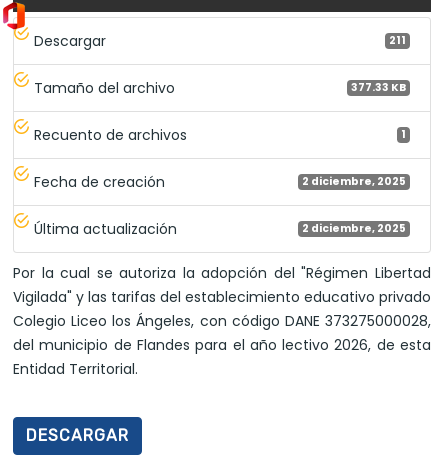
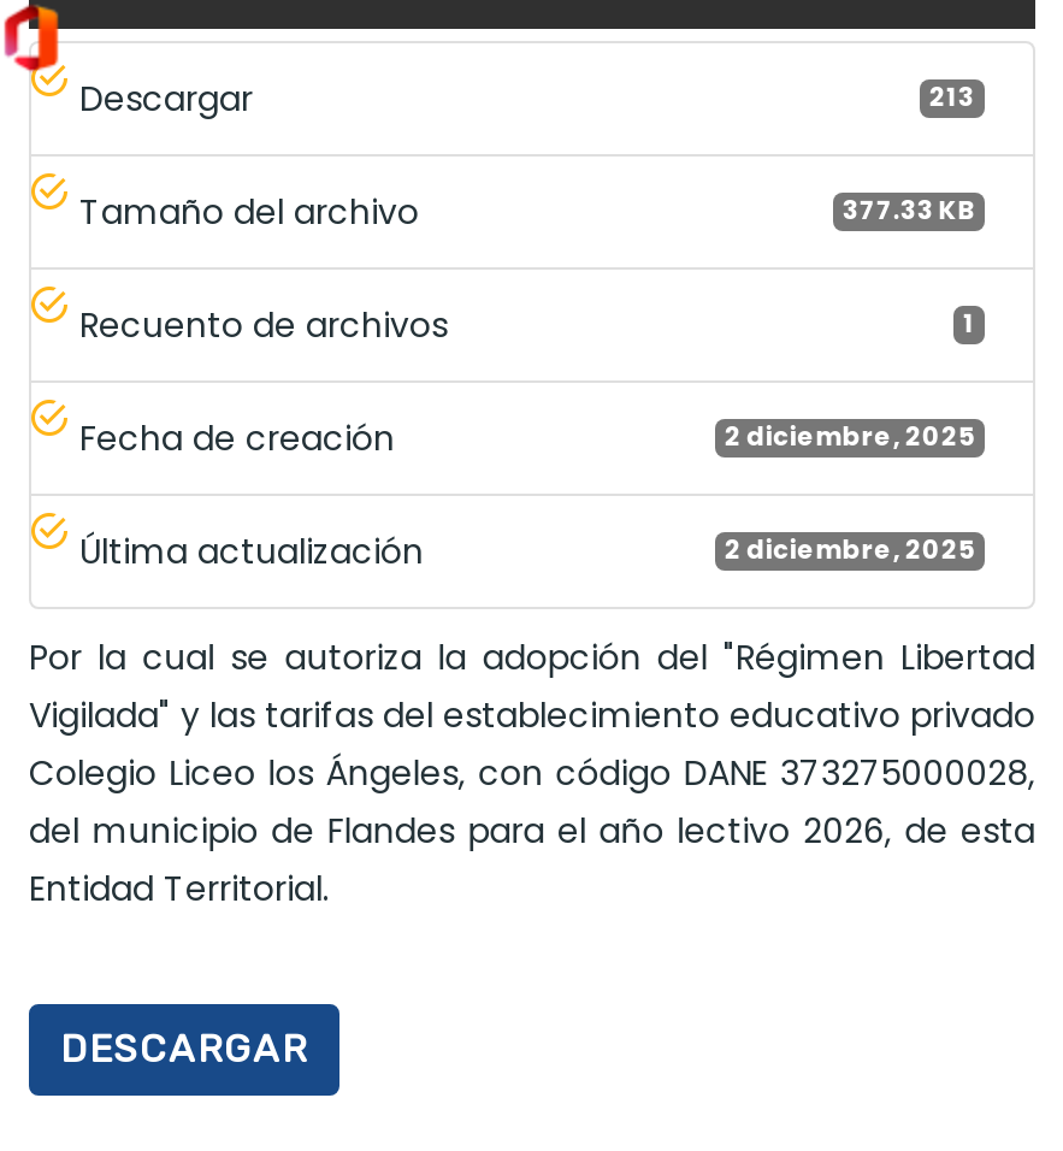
- 211
+ 213
